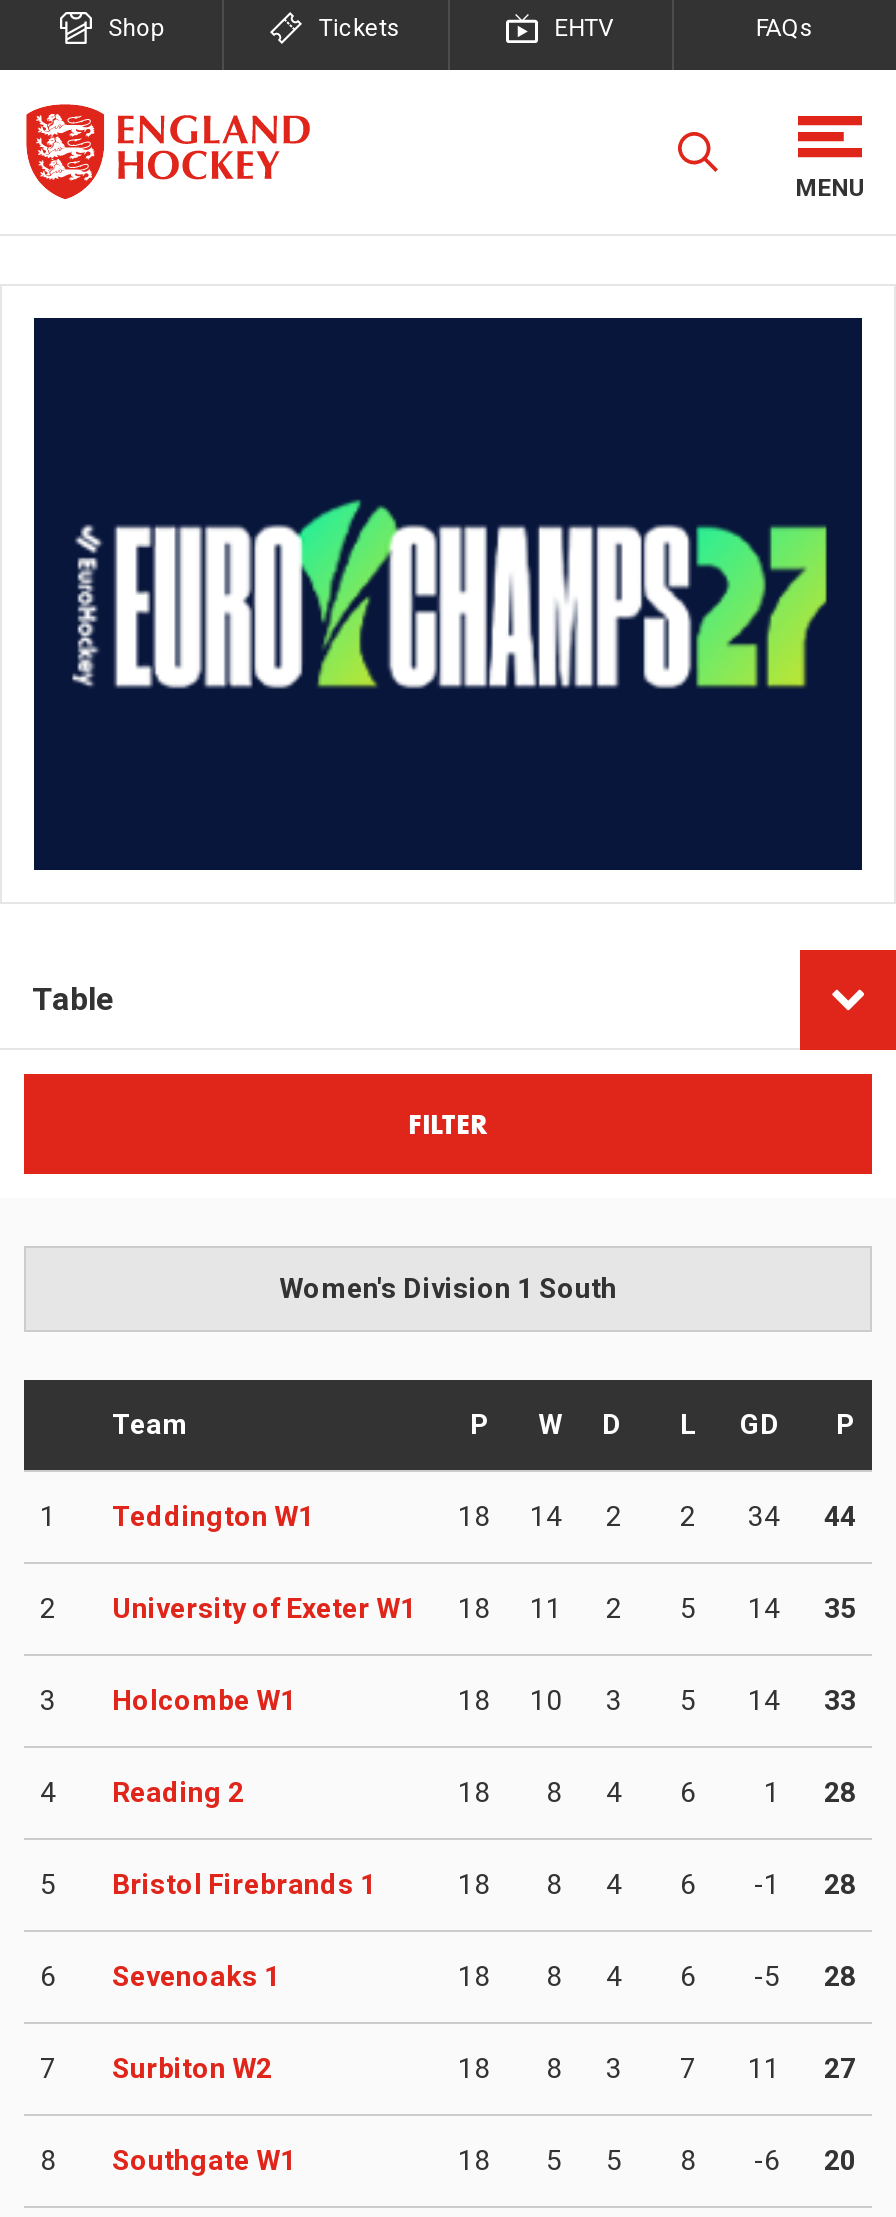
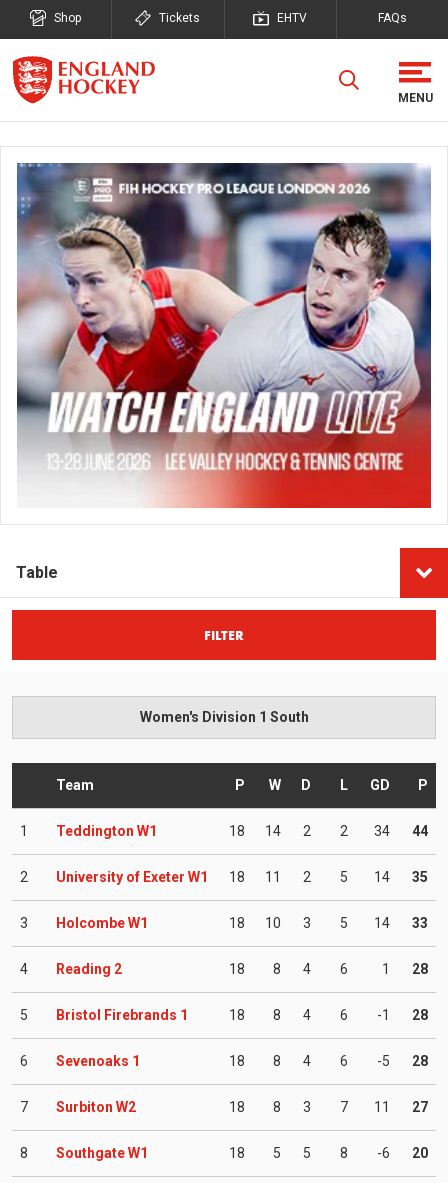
- [image]
+ [image]
